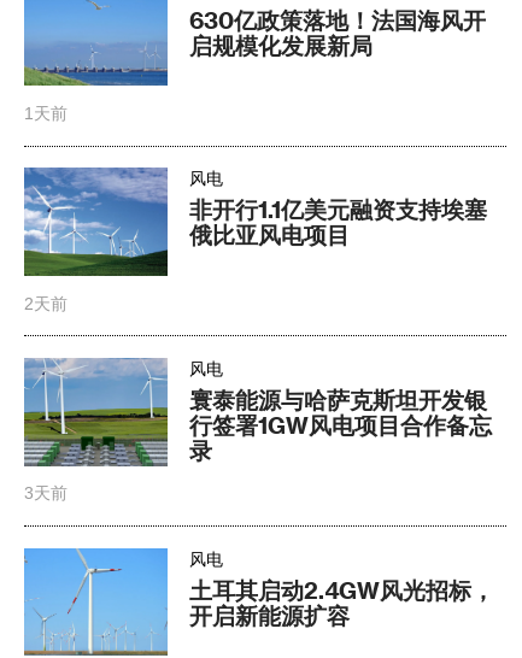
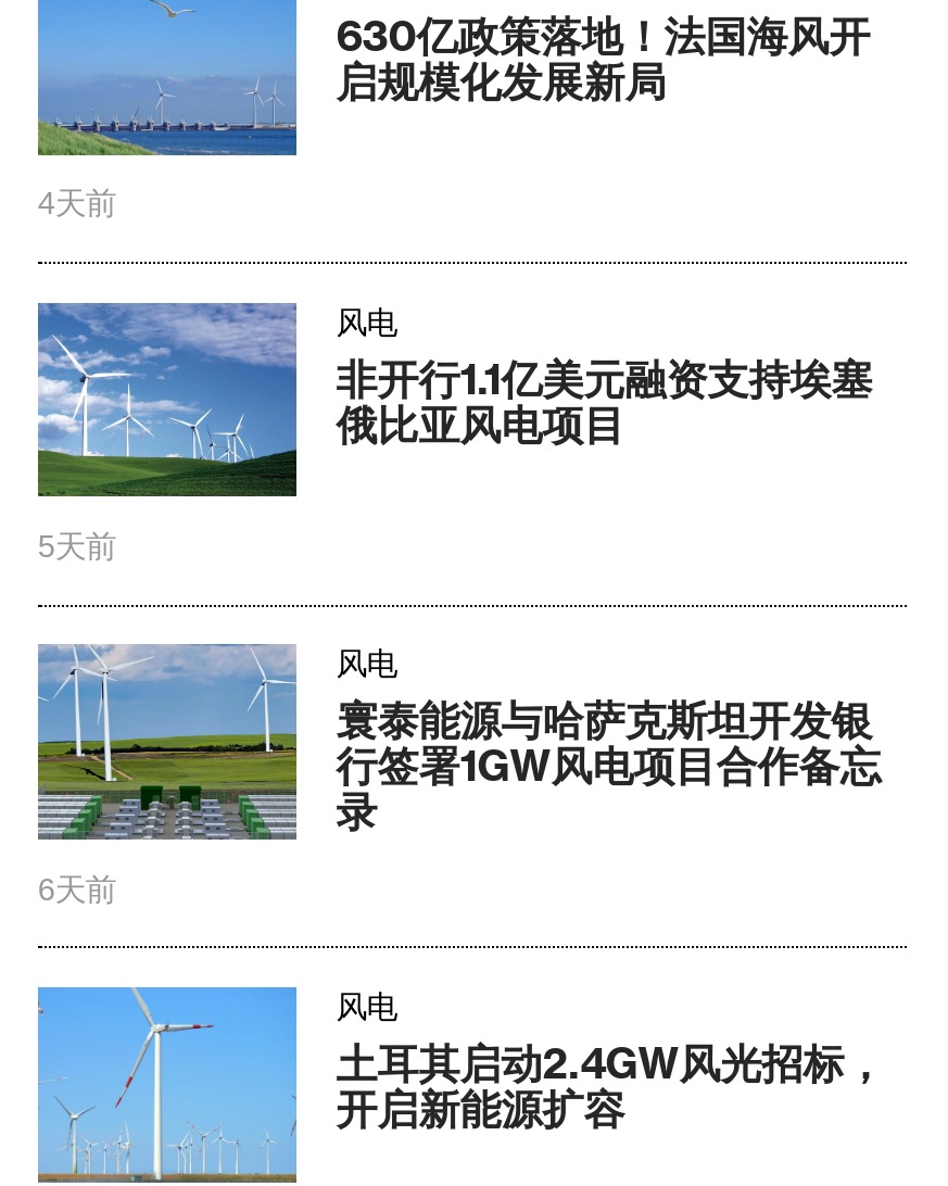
- 1天前
+ 4天前

- 2天前
+ 5天前

- 3天前
+ 6天前
